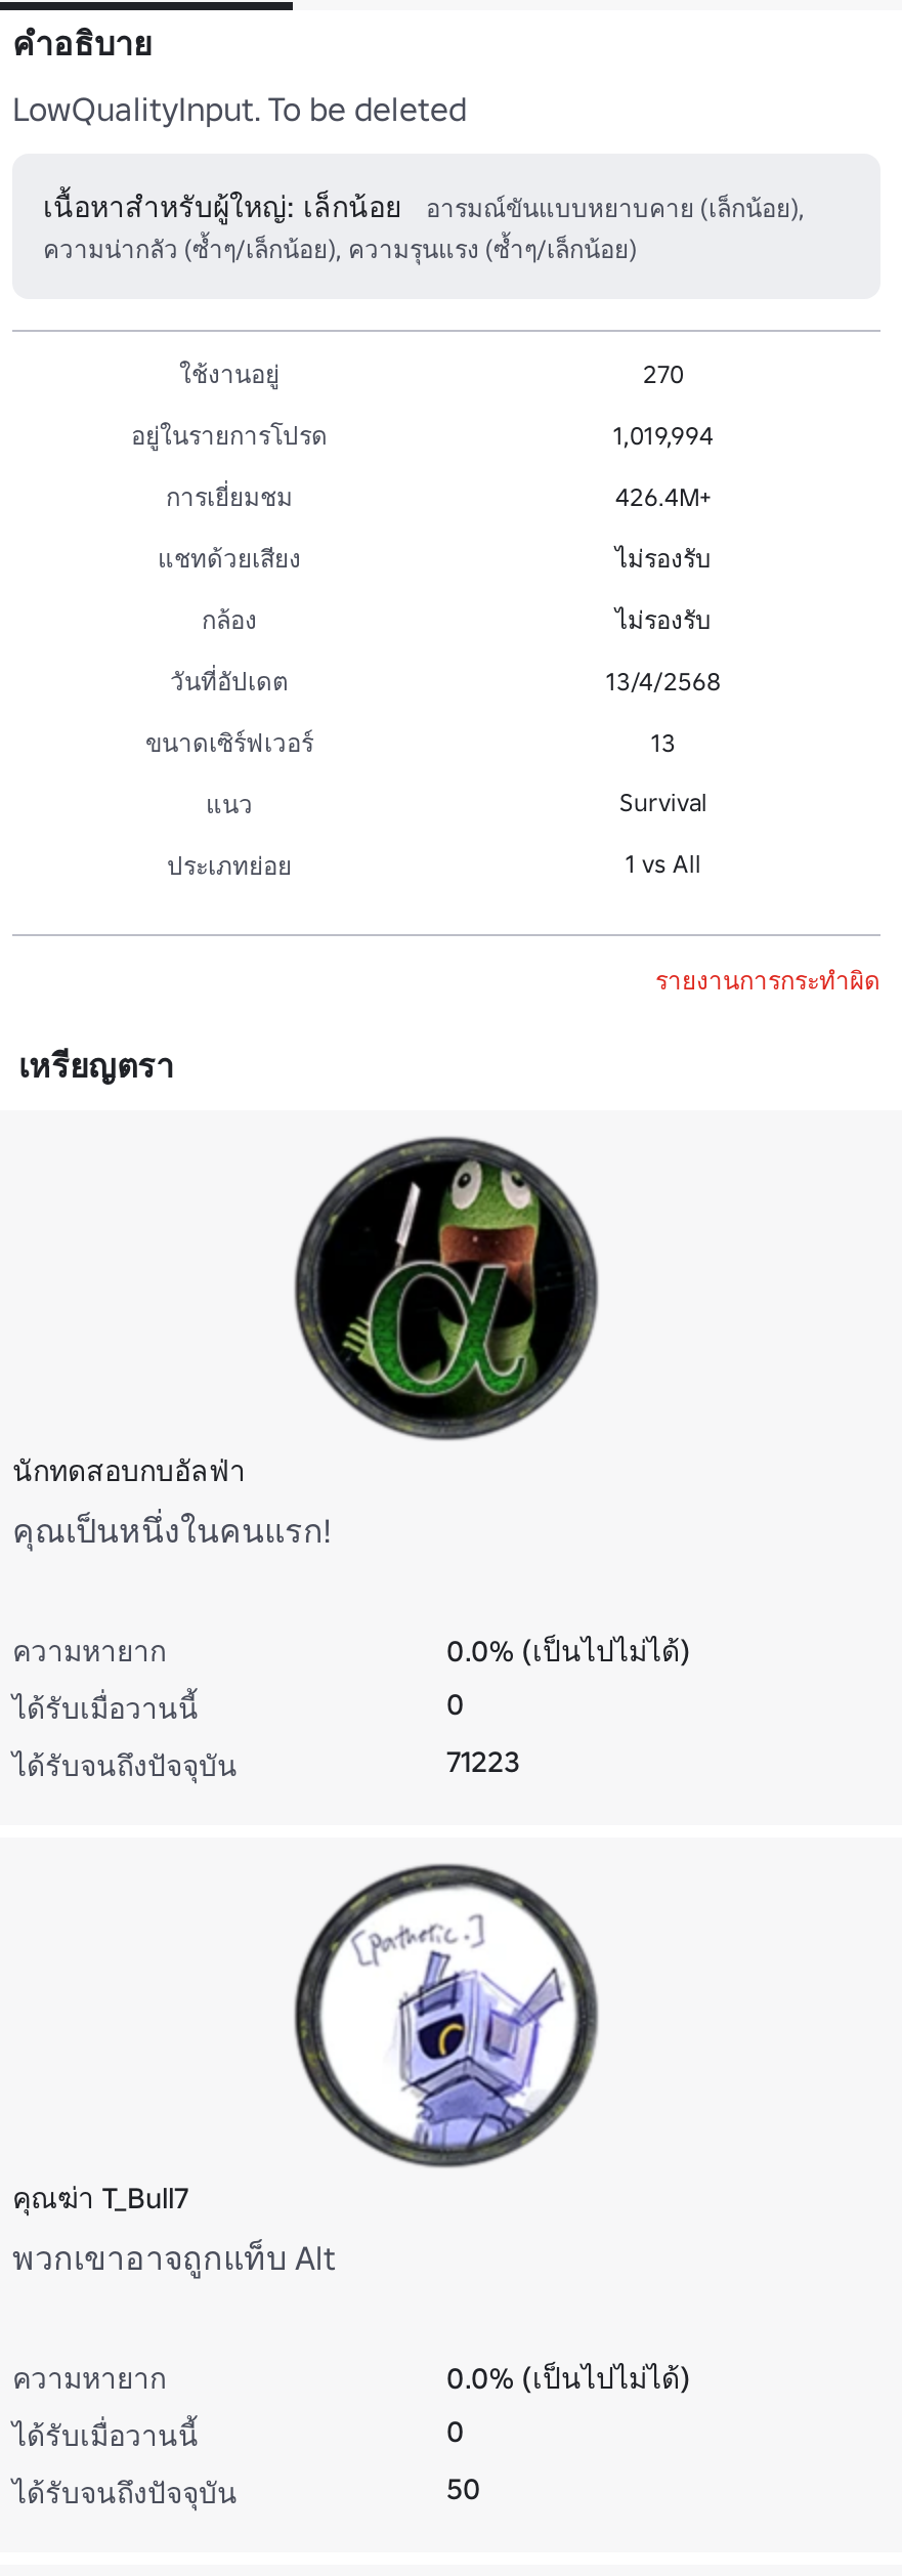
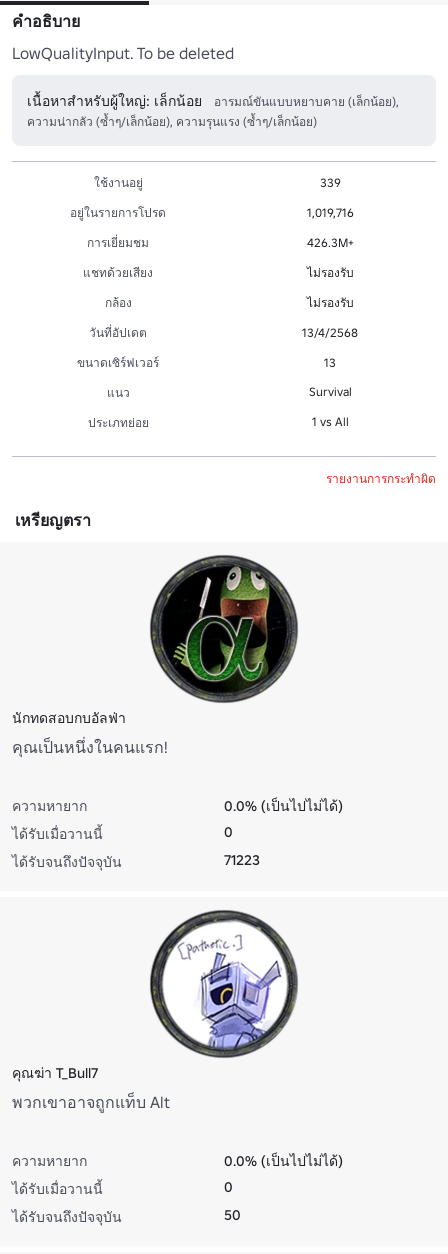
- 270
+ 339

- 1,019,994
+ 1,019,716

- 426.4M+
+ 426.3M+
